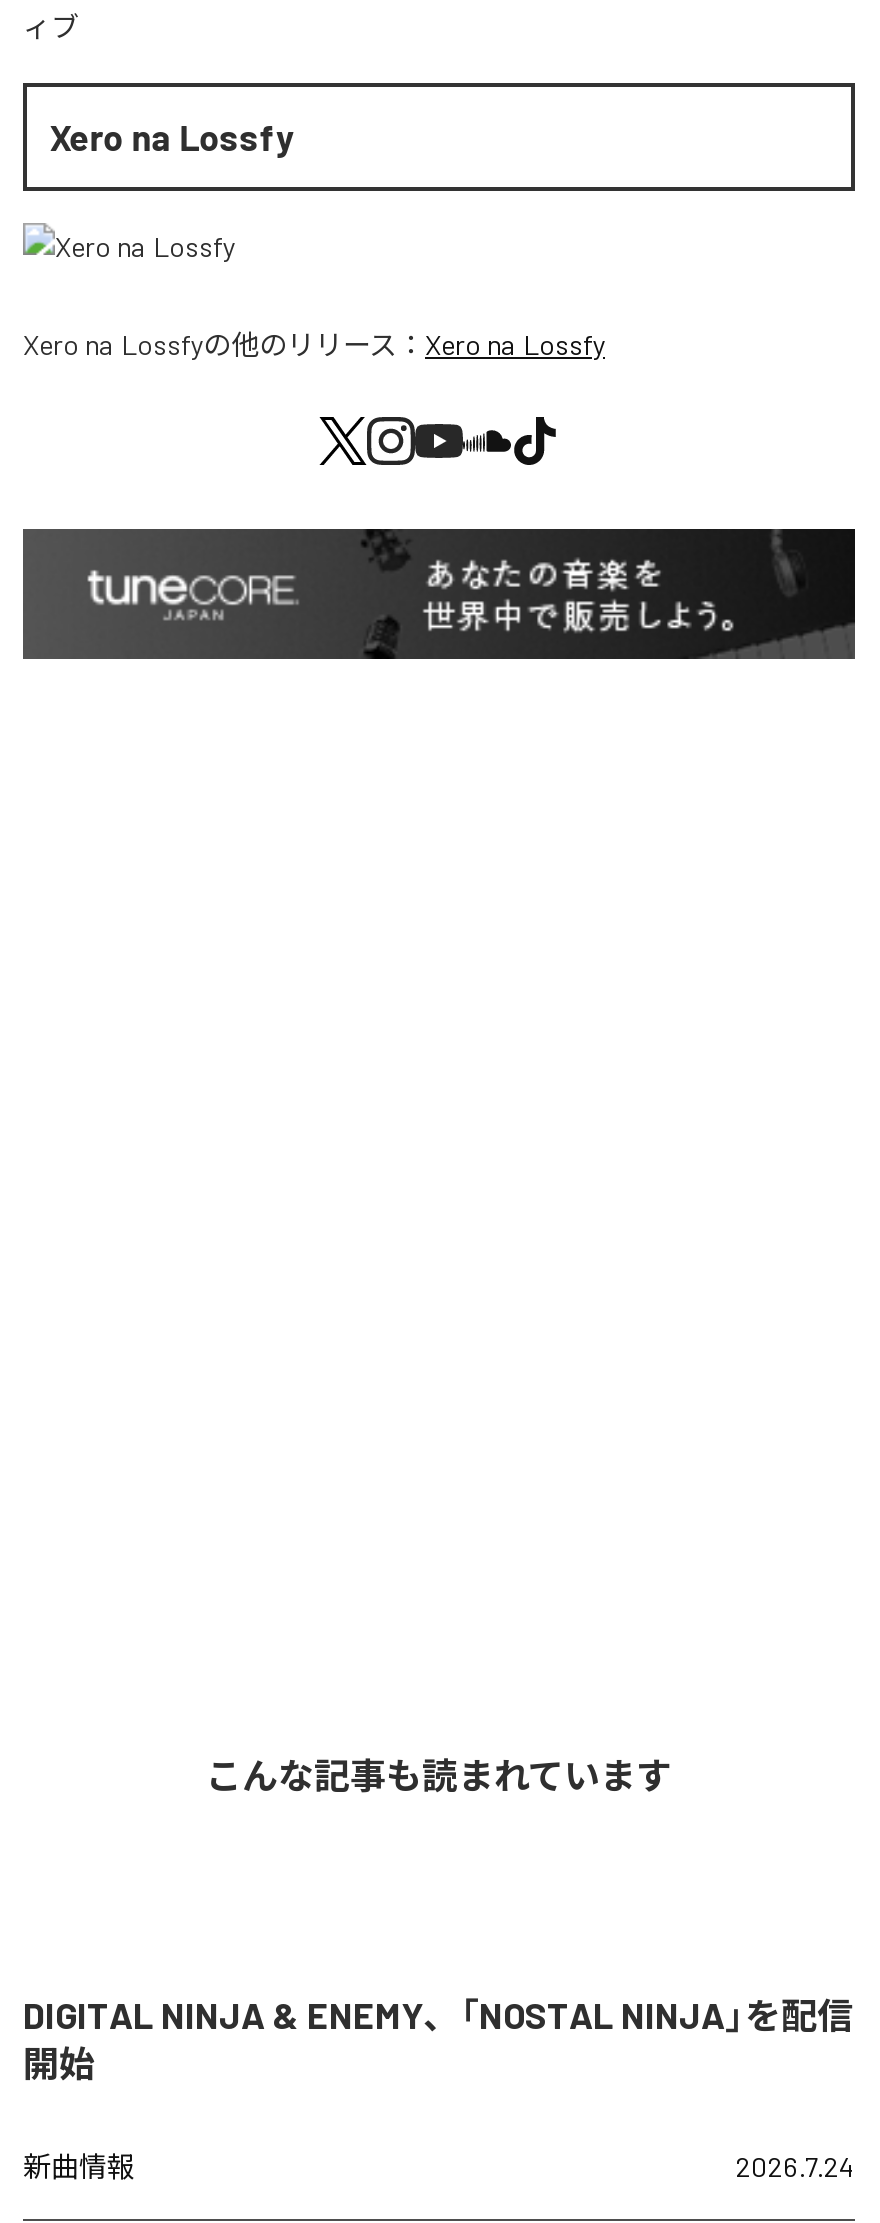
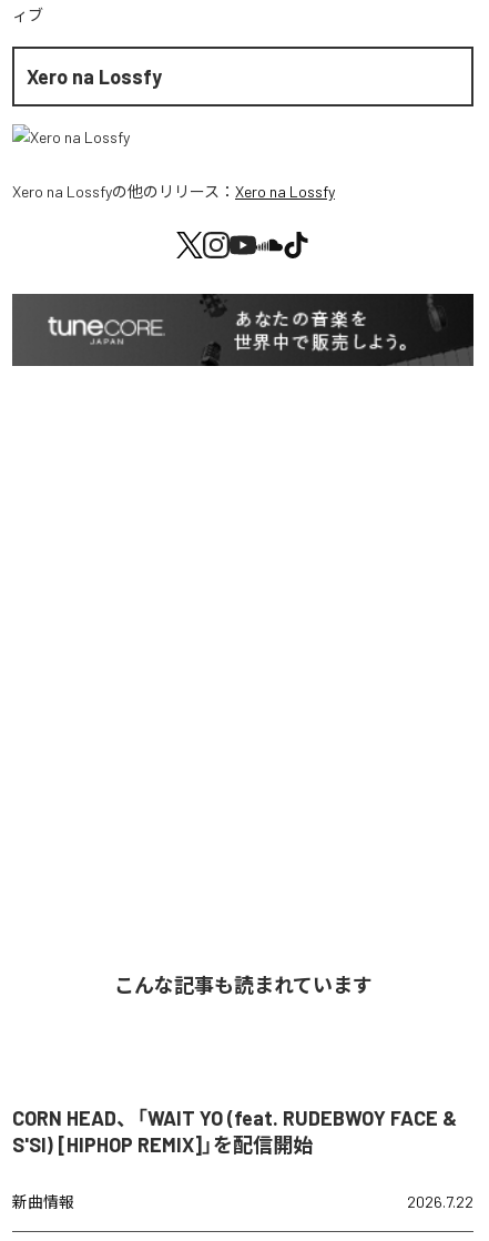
- DIGITAL NINJA & ENEMY、「NOSTAL NINJA」を配信
- 開始
+ CORN HEAD、「WAIT YO (feat. RUDEBWOY FACE &
+ S'SI) [HIPHOP REMIX]」を配信開始

- 2026.7.24
+ 2026.7.22
